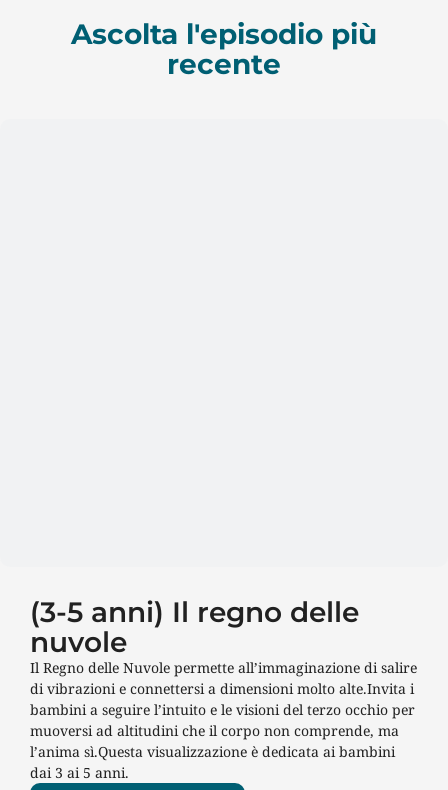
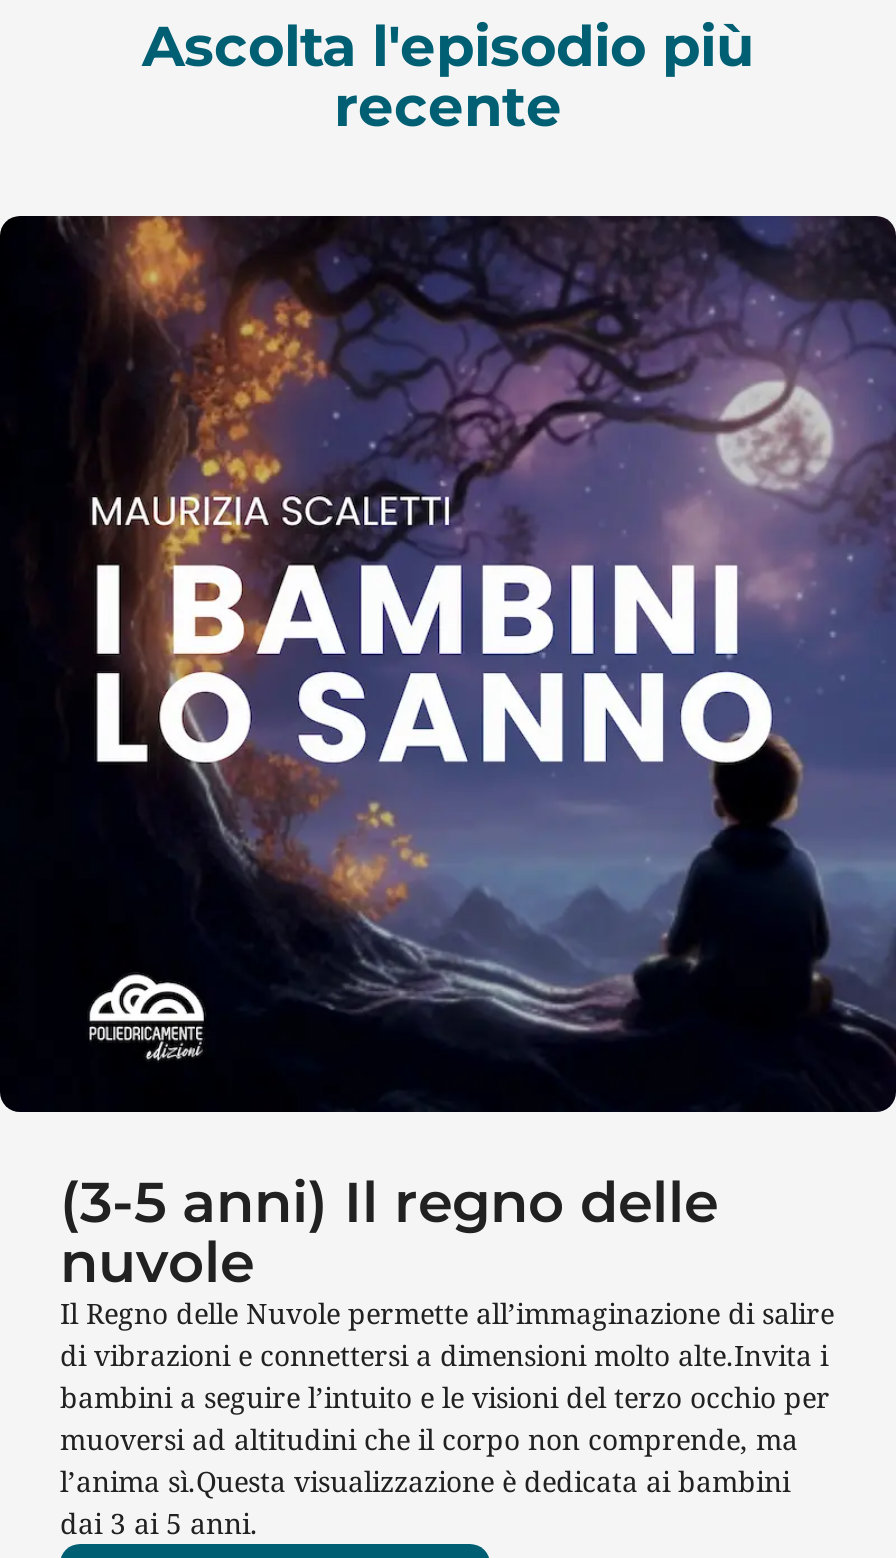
+ [image]
